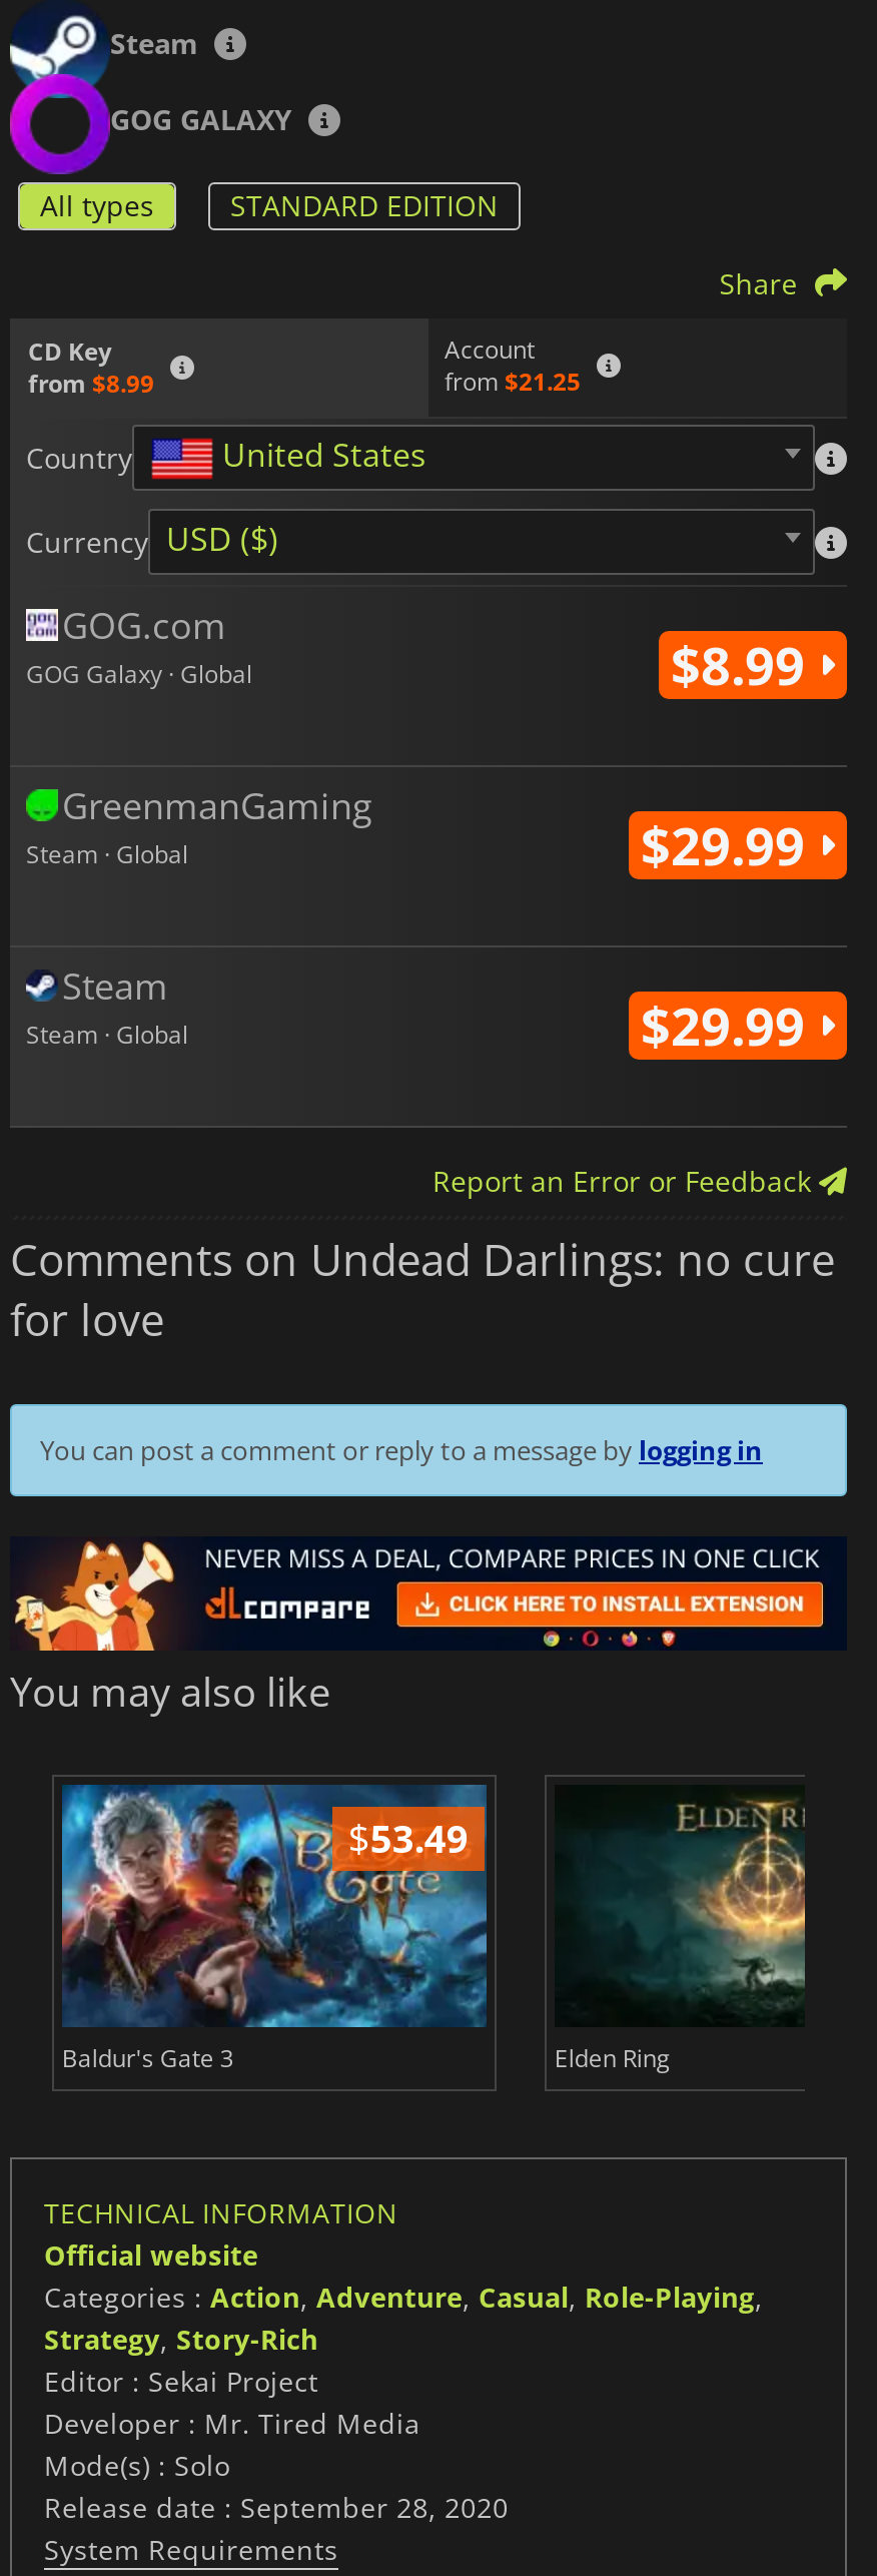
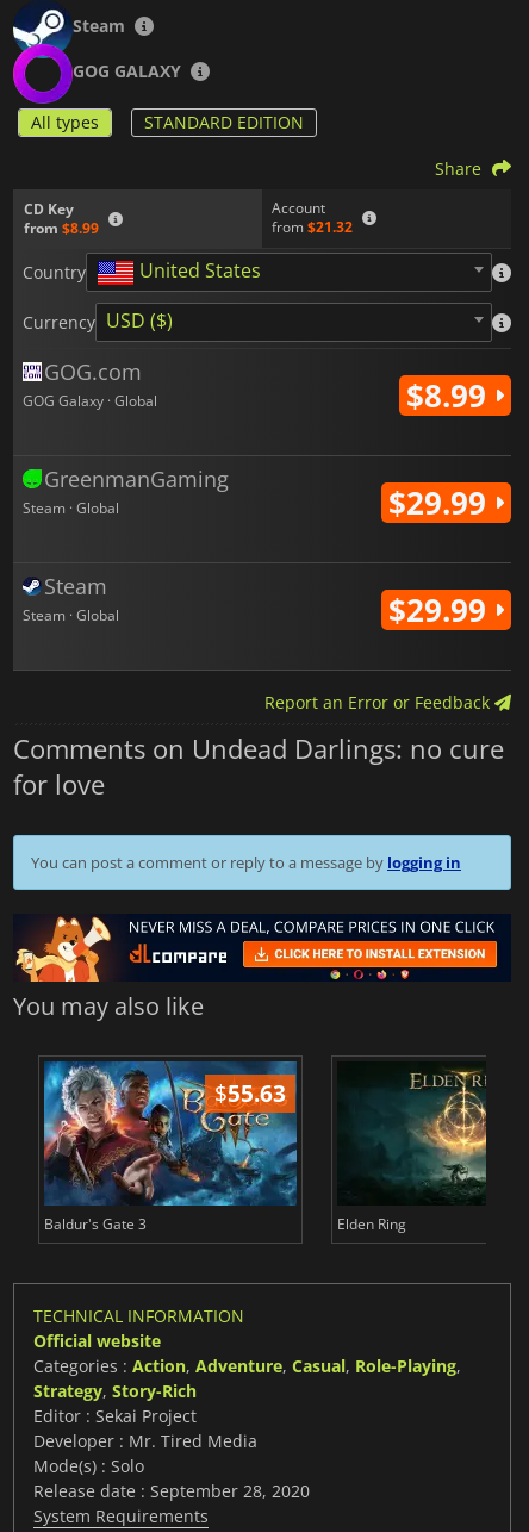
- from $21.25
+ from $21.32

- $53.49
+ $55.63
